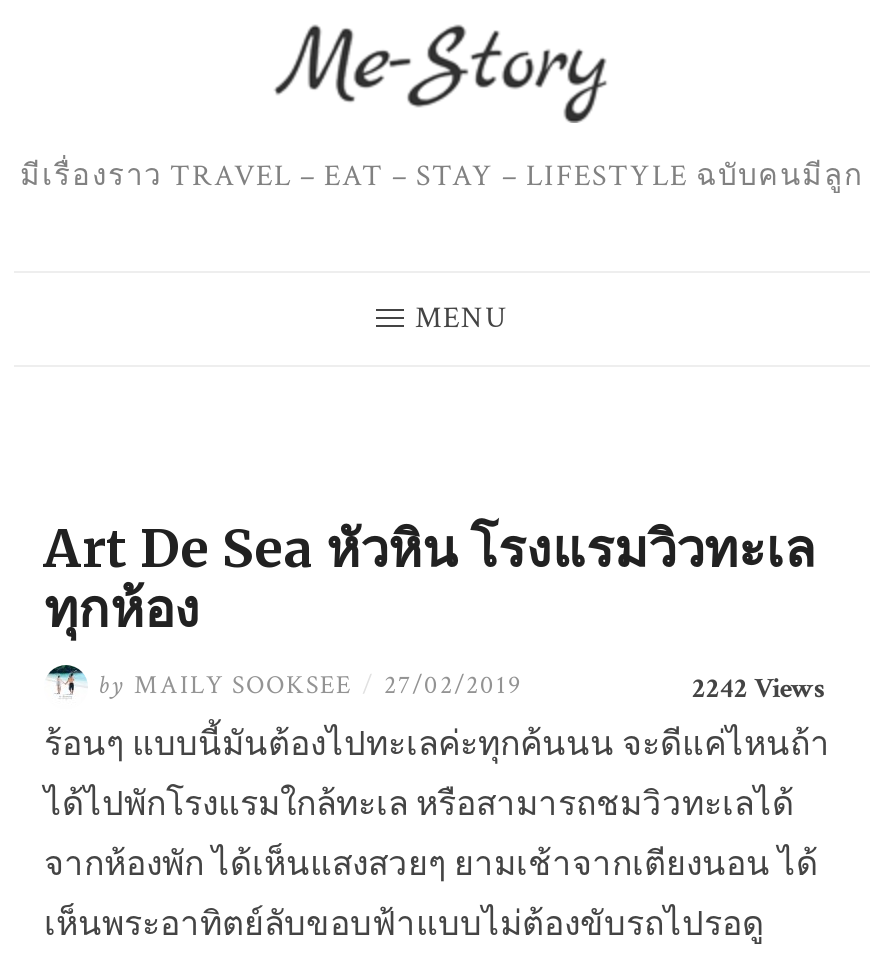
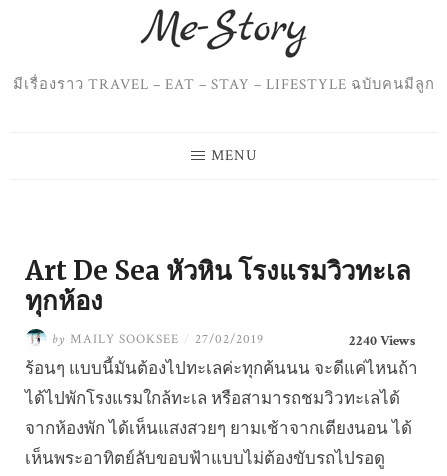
- 2242 Views
+ 2240 Views
